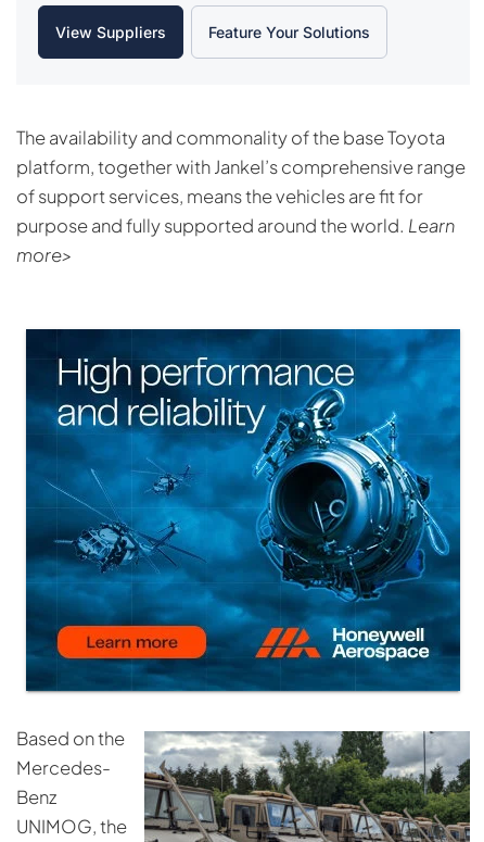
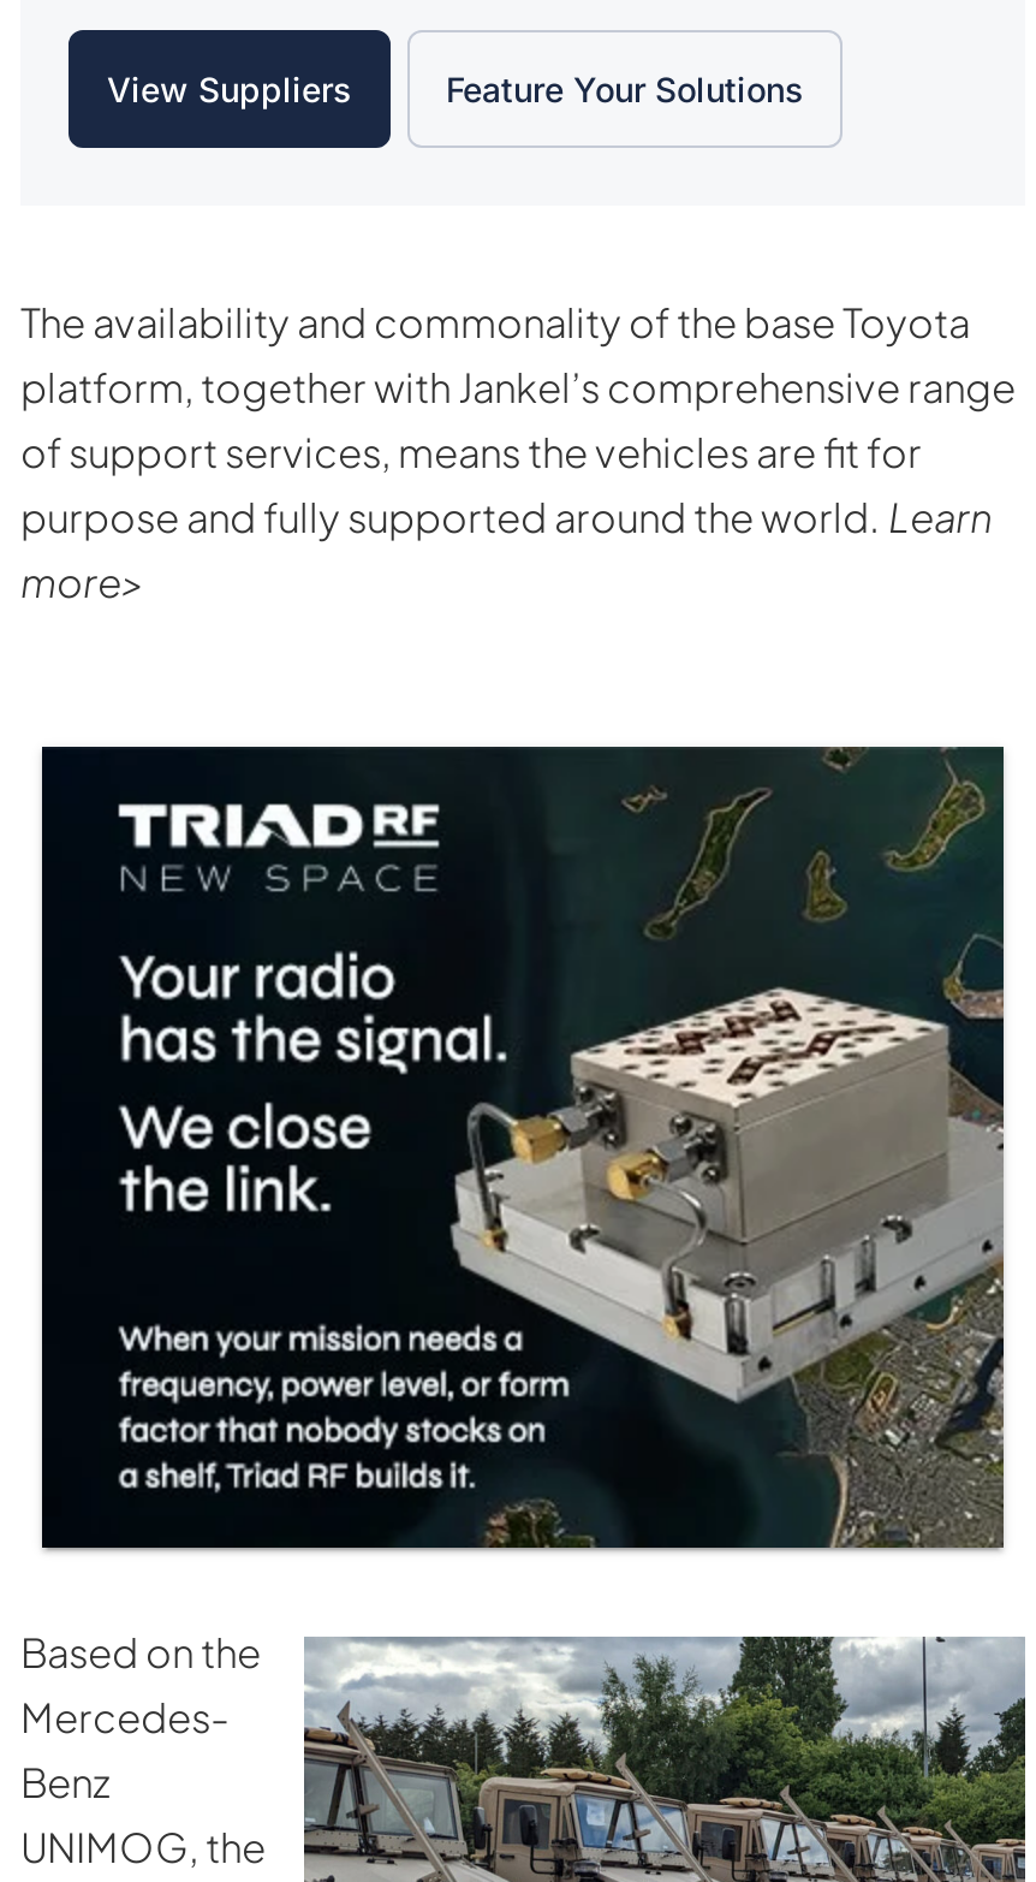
- [image]
+ [image]
